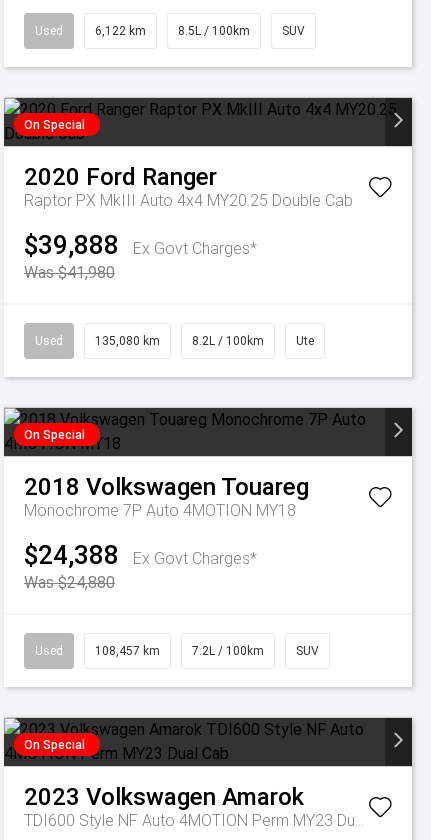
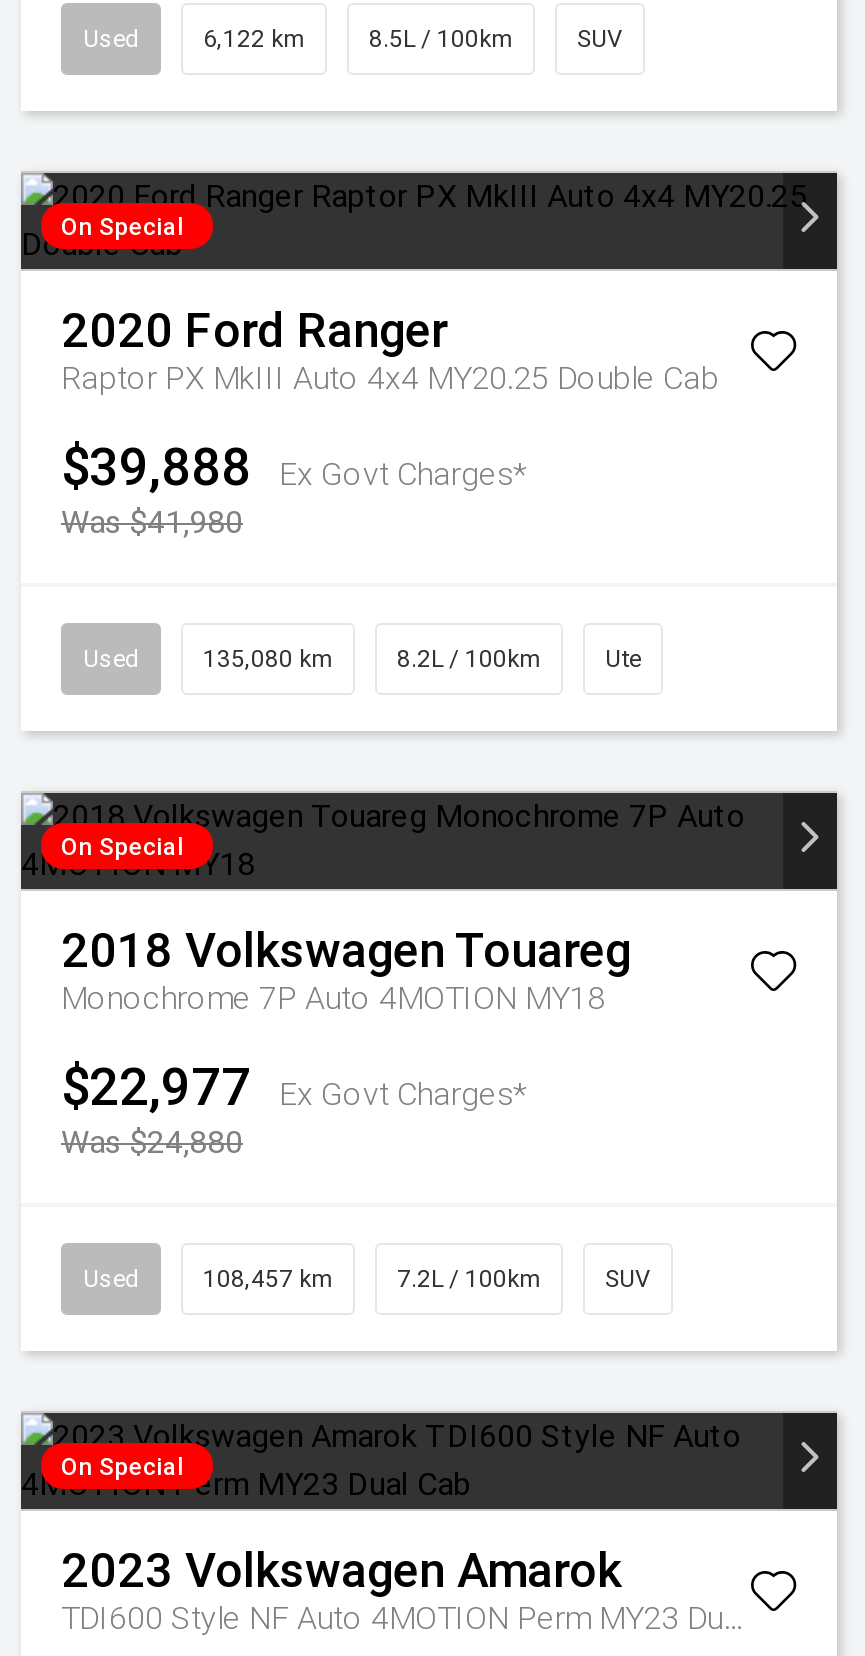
- $24,388 Ex Govt Charges*
+ $22,977 Ex Govt Charges*
